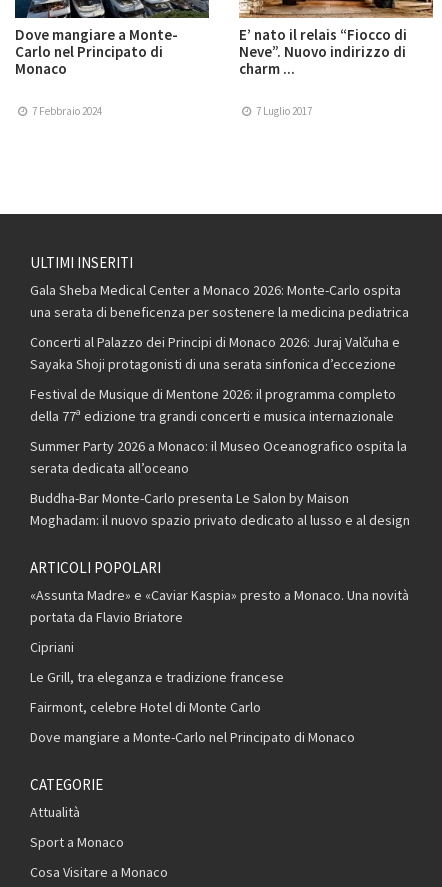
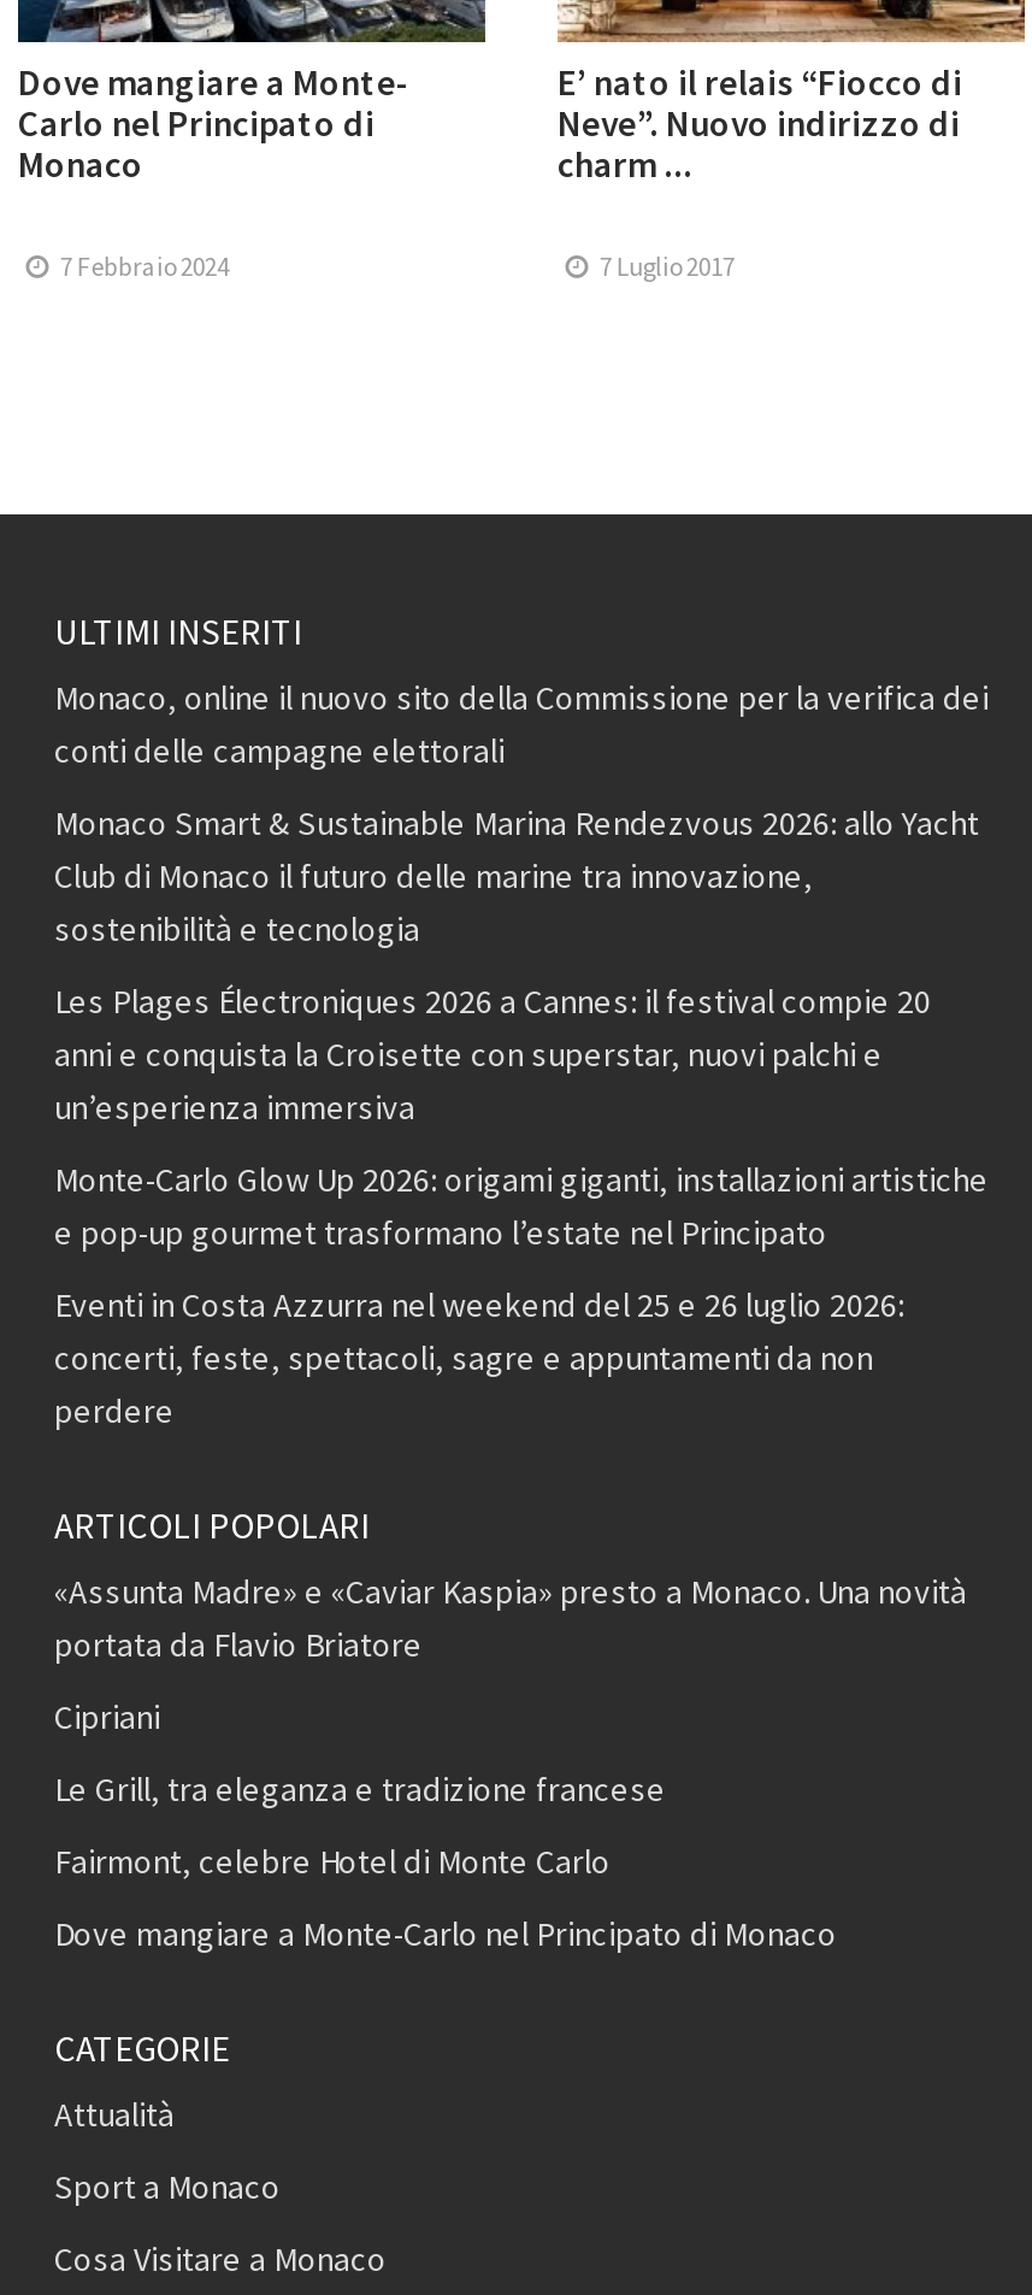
- Gala Sheba Medical Center a Monaco 2026: Monte-Carlo ospita
- una serata di beneficenza per sostenere la medicina pediatrica
+ Monaco, online il nuovo sito della Commissione per la verifica dei
+ conti delle campagne elettorali

- Concerti al Palazzo dei Principi di Monaco 2026: Juraj Valčuha e
- Sayaka Shoji protagonisti di una serata sinfonica d’eccezione
+ Monaco Smart & Sustainable Marina Rendezvous 2026: allo Yacht
+ Club di Monaco il futuro delle marine tra innovazione,
+ sostenibilità e tecnologia

- Festival de Musique di Mentone 2026: il programma completo
- della 77ª edizione tra grandi concerti e musica internazionale
+ Les Plages Électroniques 2026 a Cannes: il festival compie 20
+ anni e conquista la Croisette con superstar, nuovi palchi e
+ un’esperienza immersiva

- Summer Party 2026 a Monaco: il Museo Oceanografico ospita la
- serata dedicata all’oceano
+ Monte-Carlo Glow Up 2026: origami giganti, installazioni artistiche
+ e pop-up gourmet trasformano l’estate nel Principato

- Buddha-Bar Monte-Carlo presenta Le Salon by Maison
- Moghadam: il nuovo spazio privato dedicato al lusso e al design
+ Eventi in Costa Azzurra nel weekend del 25 e 26 luglio 2026:
+ concerti, feste, spettacoli, sagre e appuntamenti da non
+ perdere
